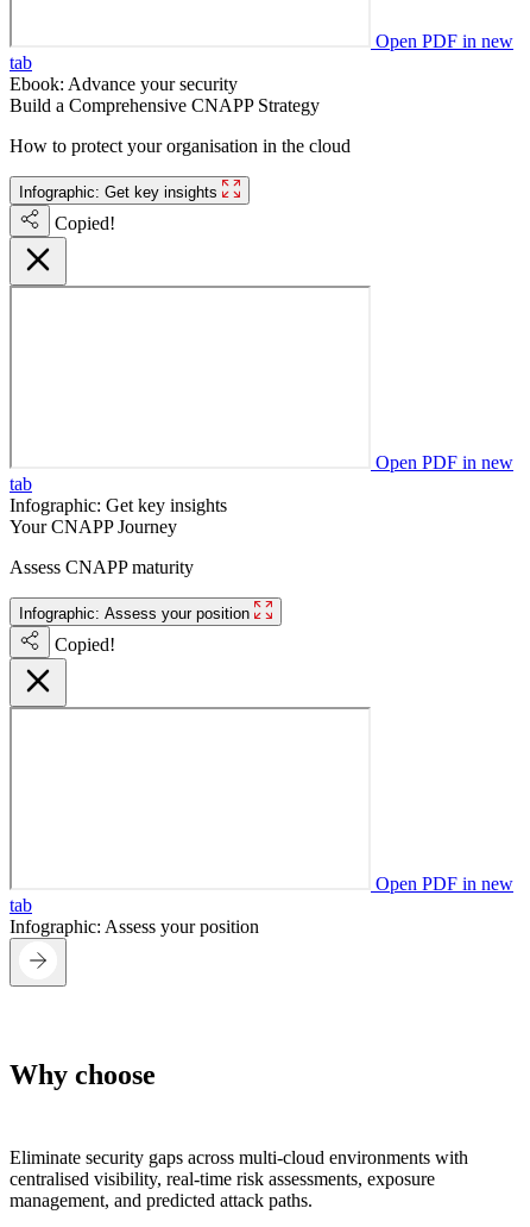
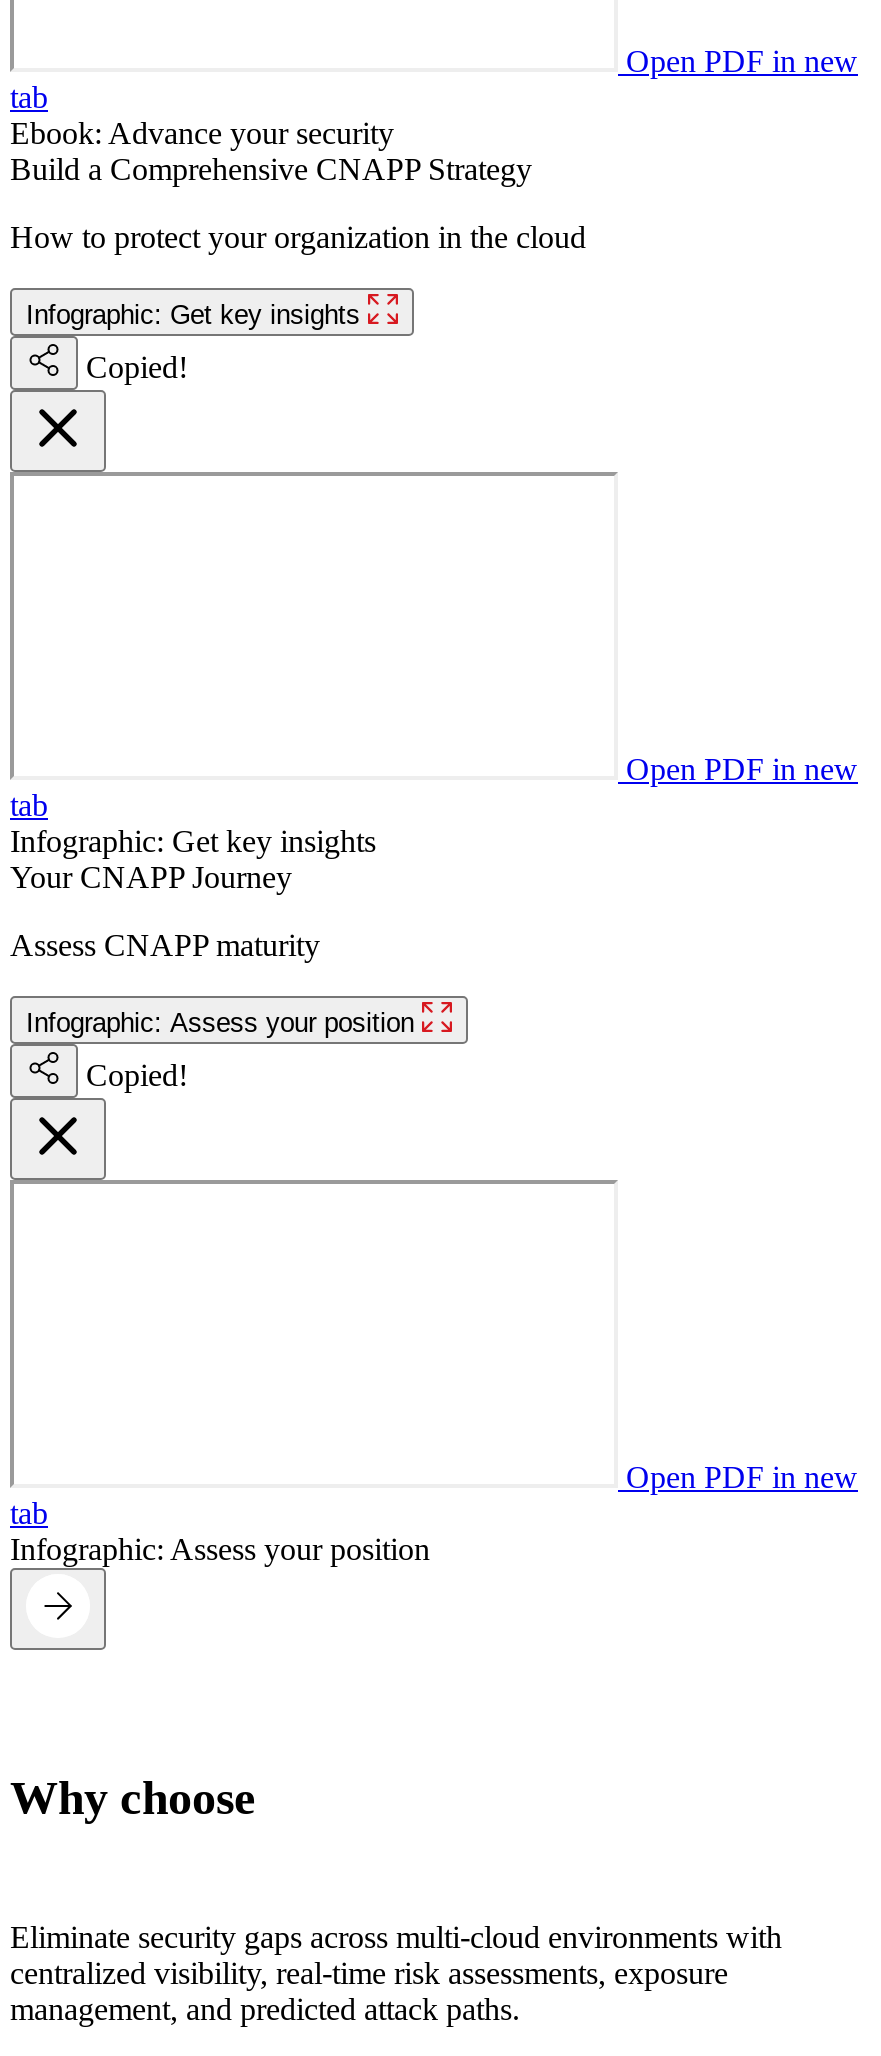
- How to protect your organisation in the cloud
+ How to protect your organization in the cloud

- centralised visibility, real-time risk assessments, exposure
+ centralized visibility, real-time risk assessments, exposure
